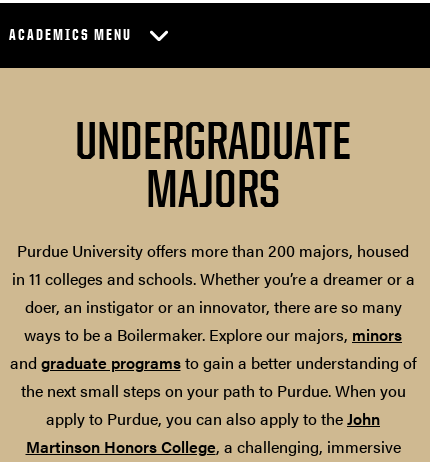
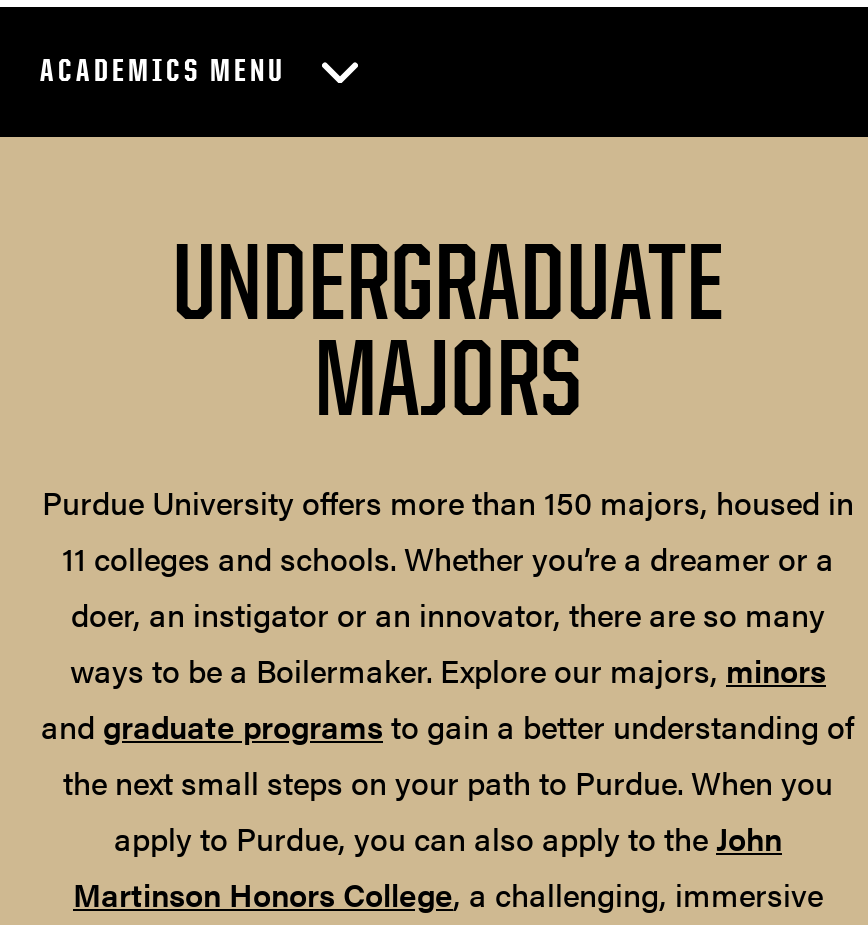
- Purdue University offers more than 200 majors, housed
- in 11 colleges and schools. Whether you’re a dreamer or a
+ Purdue University offers more than 150 majors, housed in
+ 11 colleges and schools. Whether you’re a dreamer or a
